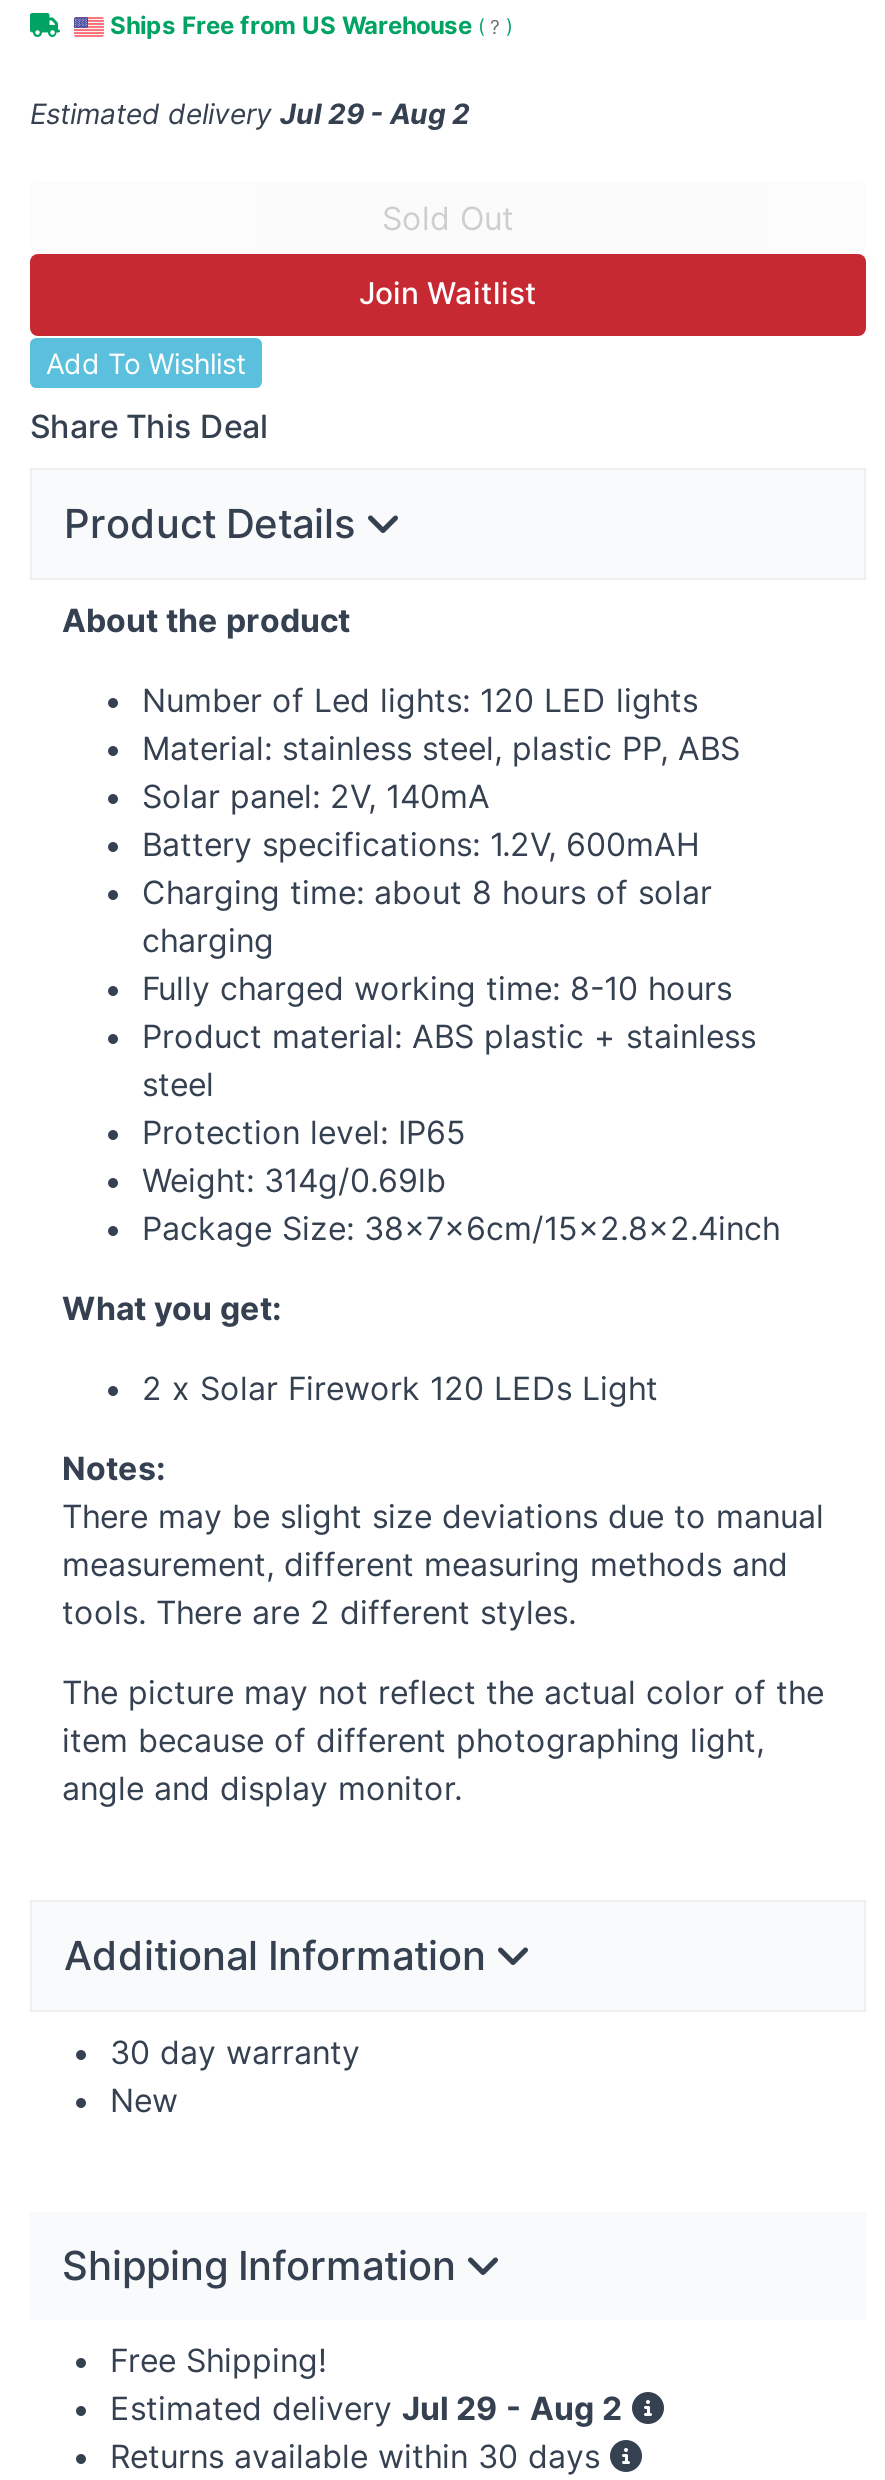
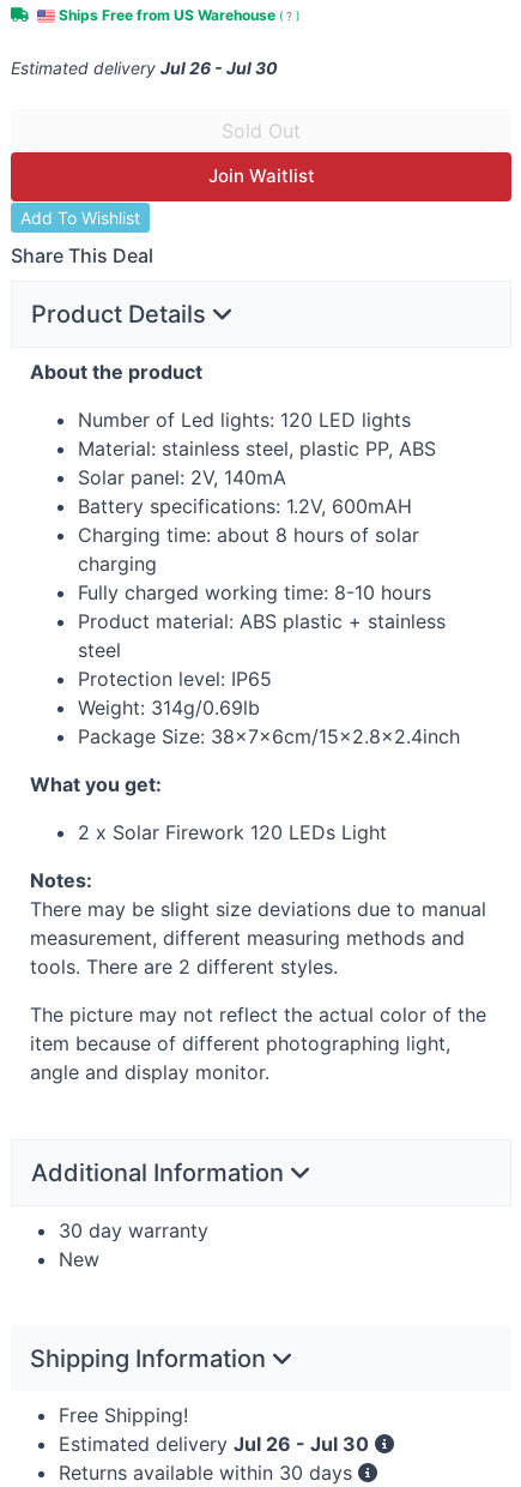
- Estimated delivery Jul 29 - Aug 2
+ Estimated delivery Jul 26 - Jul 30

- Estimated delivery Jul 29 - Aug 2
+ Estimated delivery Jul 26 - Jul 30
